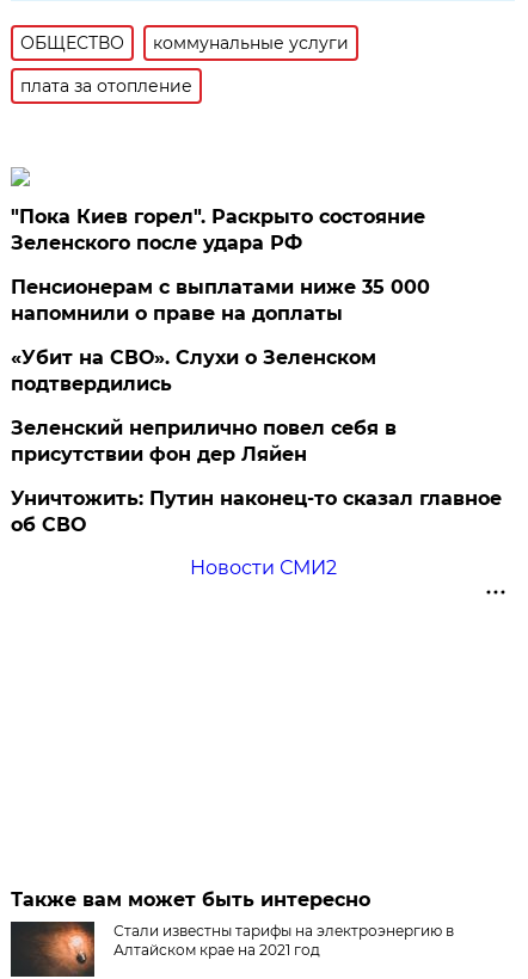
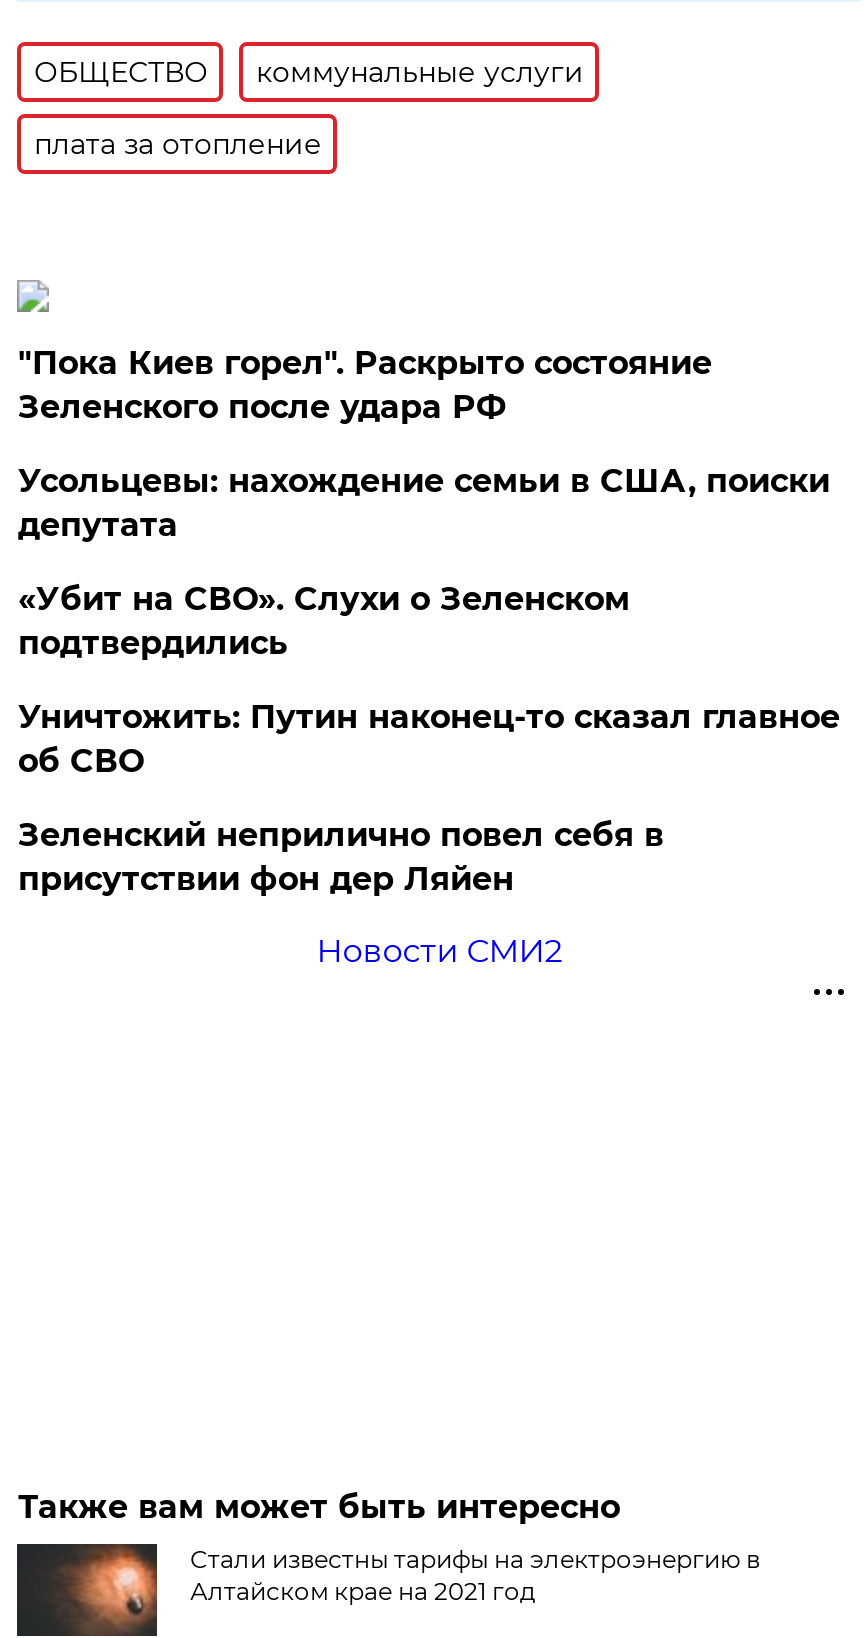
- Пенсионерам с выплатами ниже 35 000
- напомнили о праве на доплаты
+ Усольцевы: нахождение семьи в США, поиски
+ депутата

moved down: Зеленский неприлично повел cебя в | присутствии фон дер Ляйен

moved up: Уничтожить: Путин наконец-то сказал главное | об СВО
